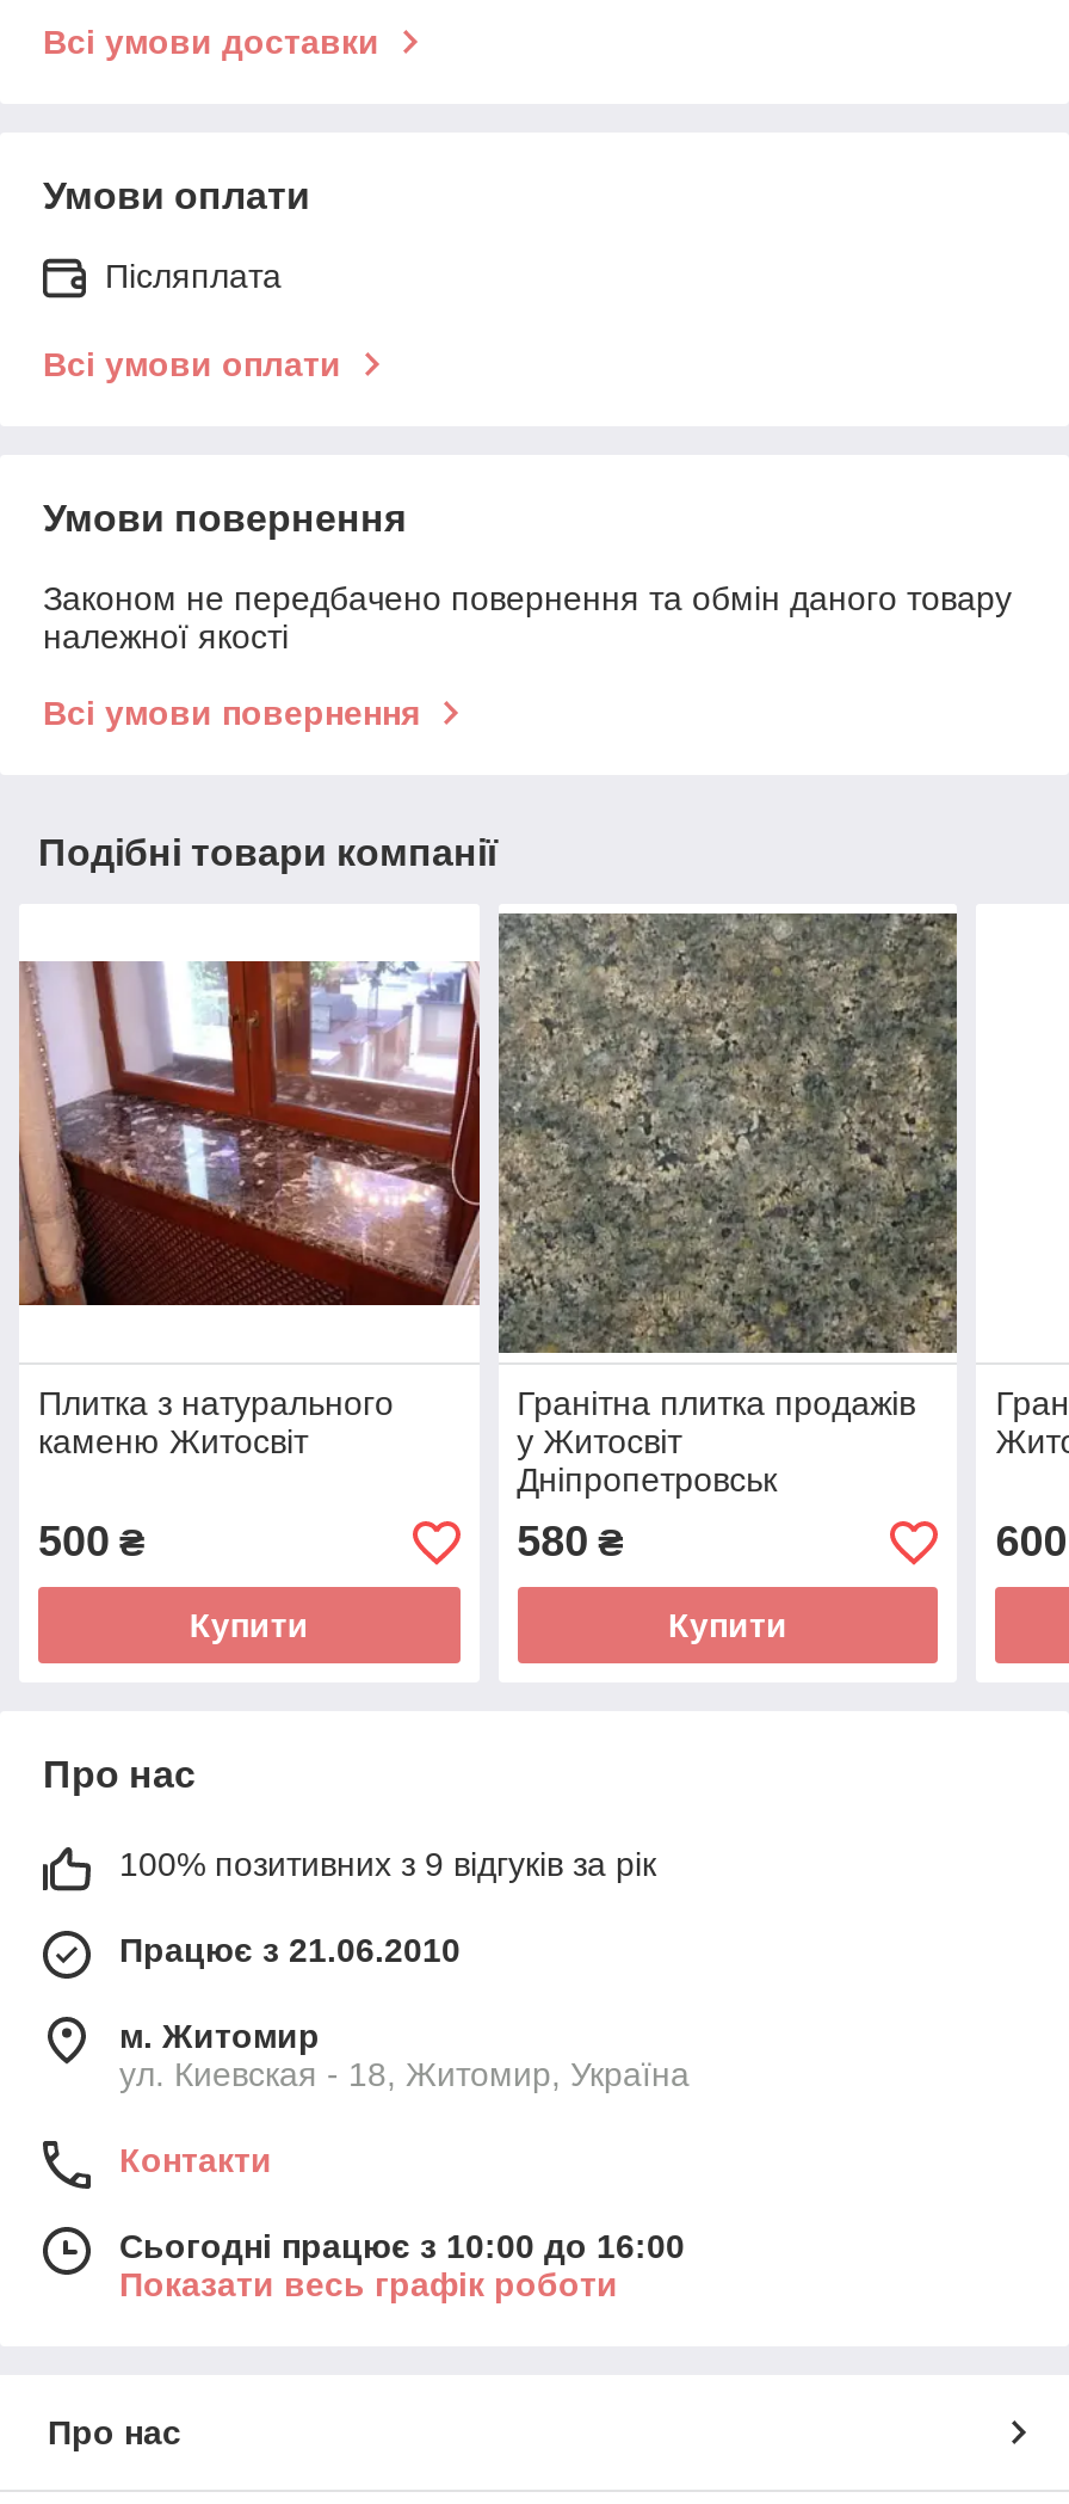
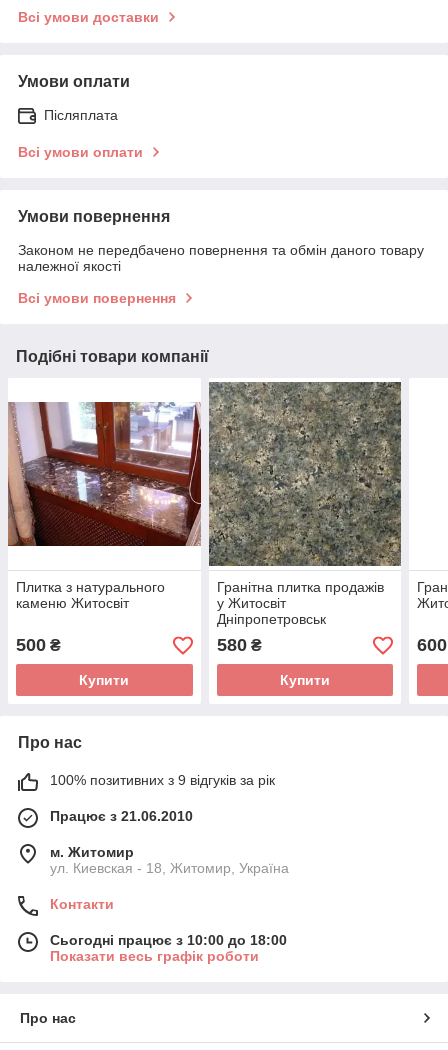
- Сьогодні працює з 10:00 до 16:00
+ Сьогодні працює з 10:00 до 18:00
